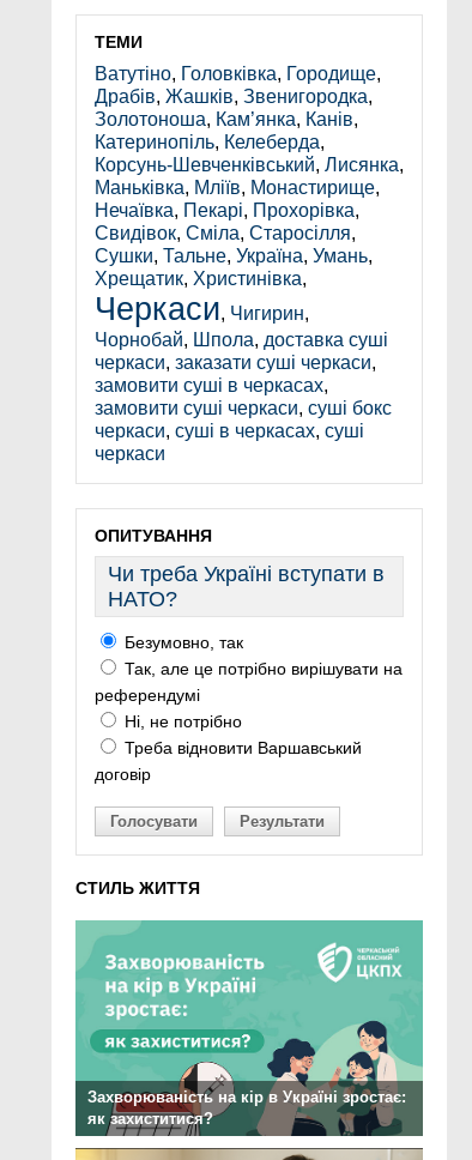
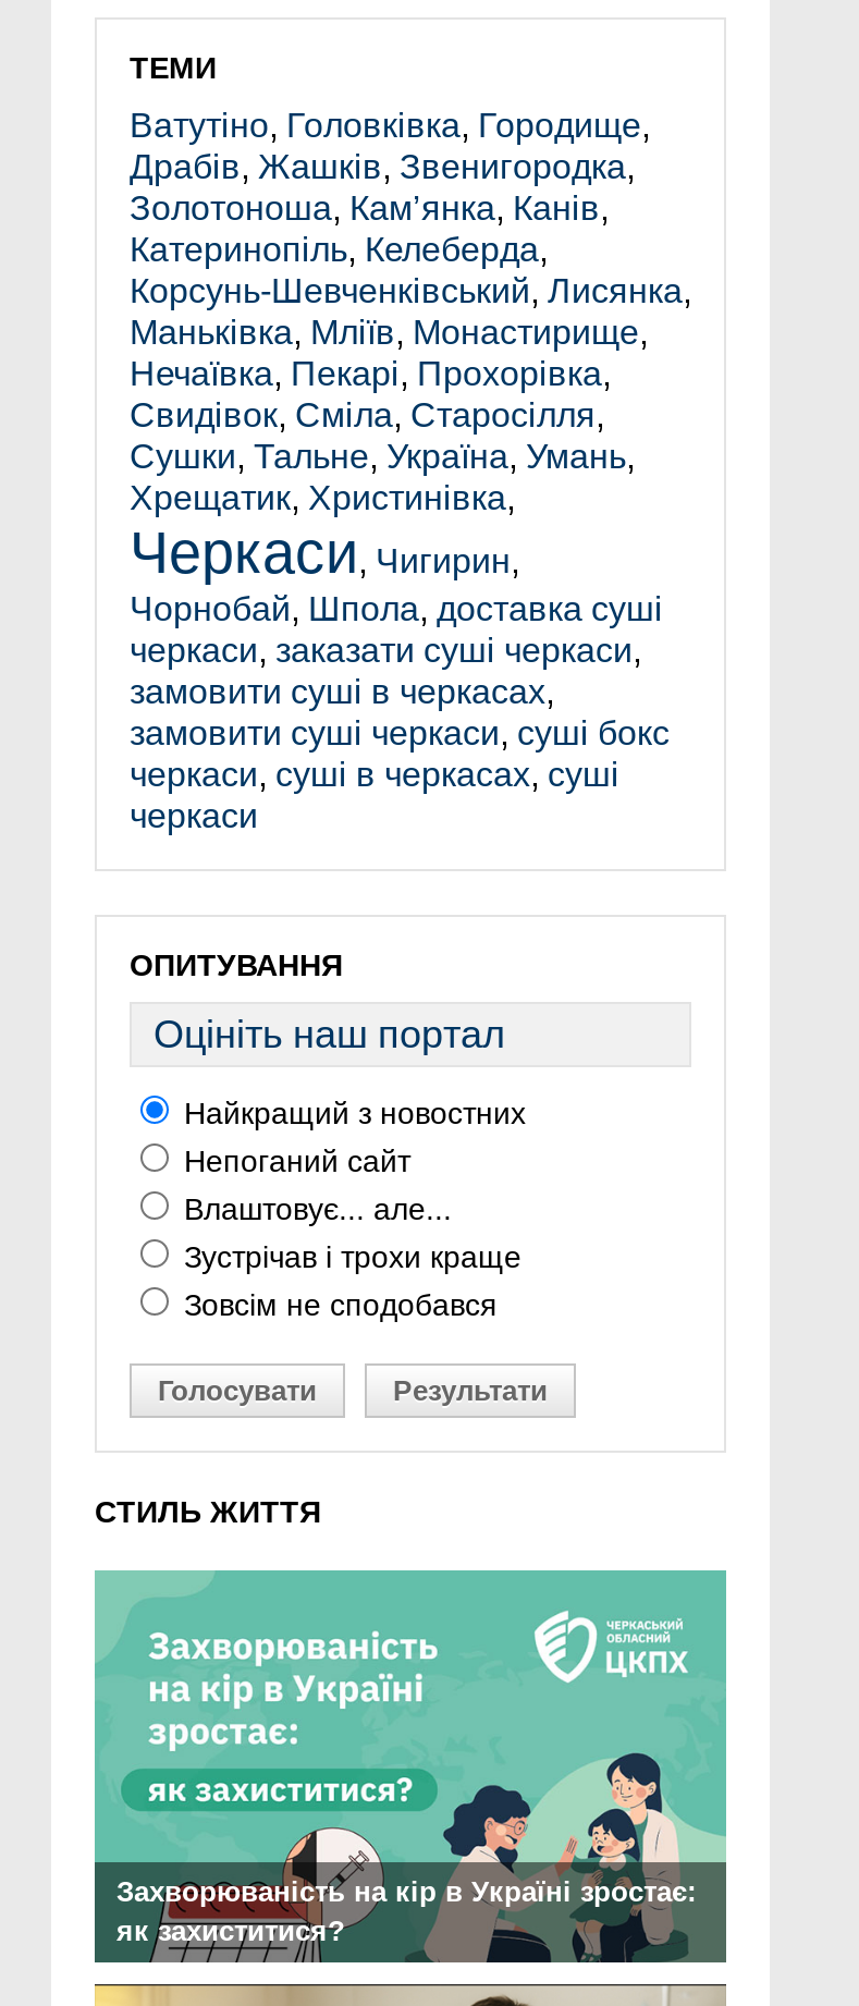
- Чи треба Україні вступати в
- НАТО?
+ Оцініть наш портал

- Безумовно, так
- Так, але це потрібно вирішувати на
- референдумі
- Ні, не потрібно
- Треба відновити Варшавський
- договір
+ Найкращий з новостних
+ Непоганий сайт
+ Влаштовує... але...
+ Зустрічав і трохи краще
+ Зовсім не сподобався
